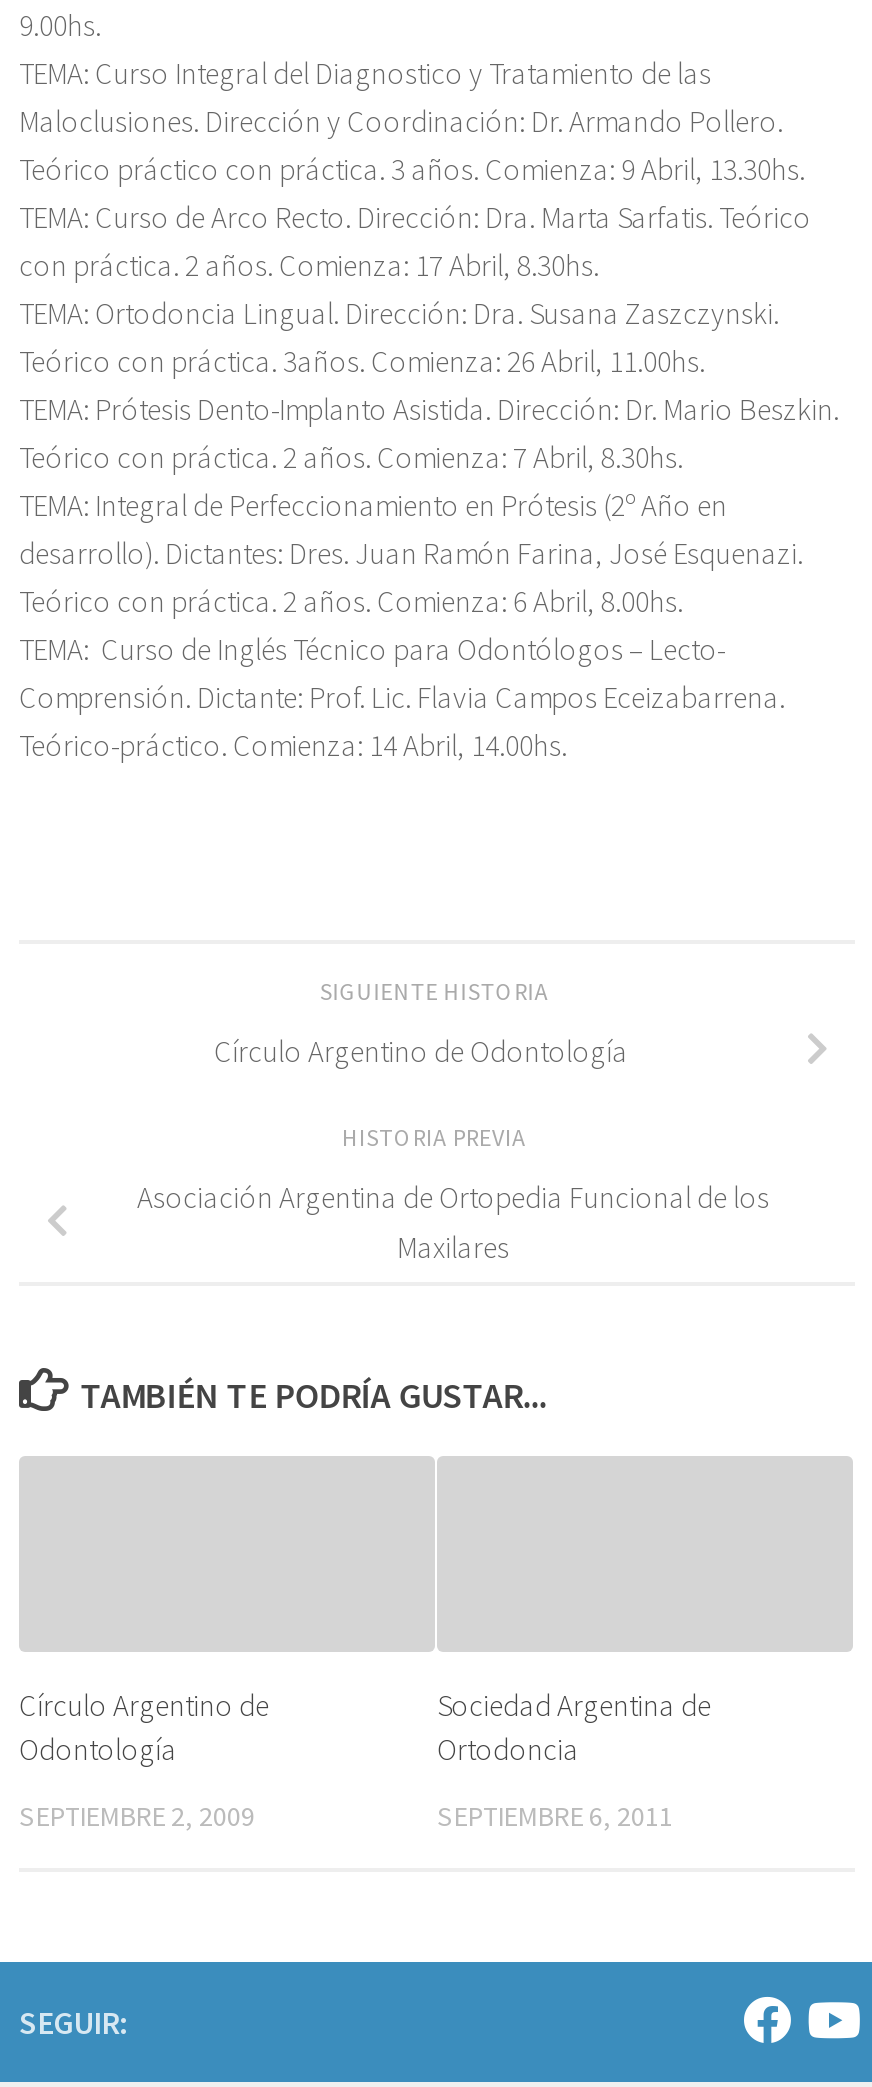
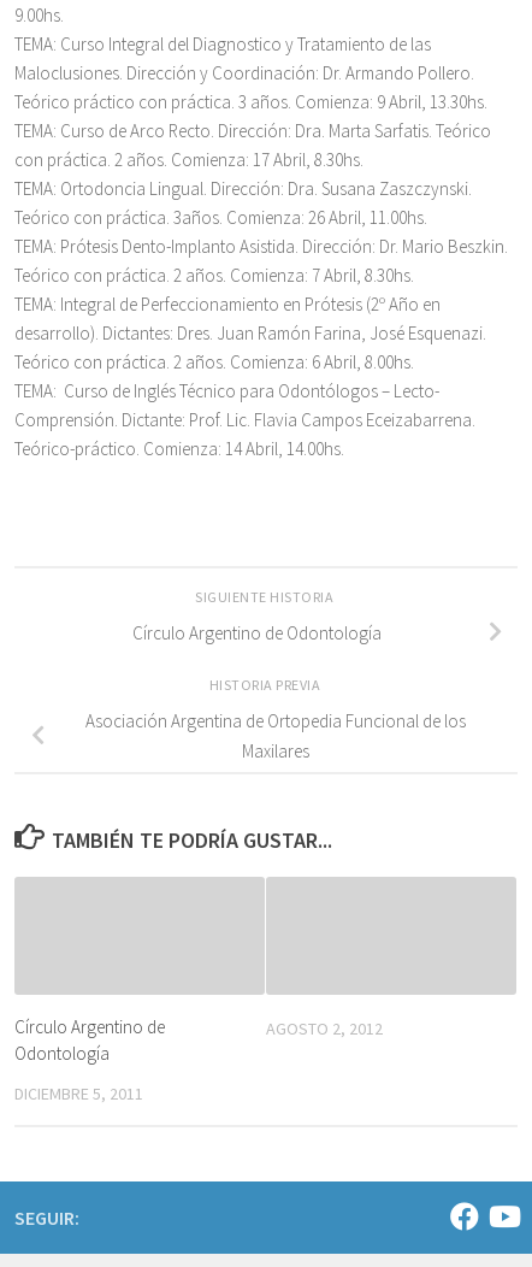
- Sociedad Argentina de
- Ortodoncia
- SEPTIEMBRE 6, 2011
+ AGOSTO 2, 2012

- SEPTIEMBRE 2, 2009
+ DICIEMBRE 5, 2011
